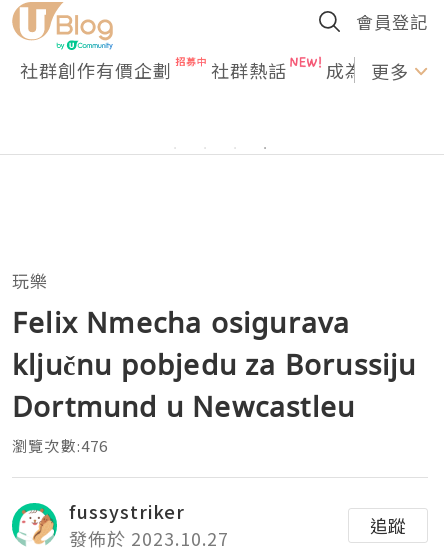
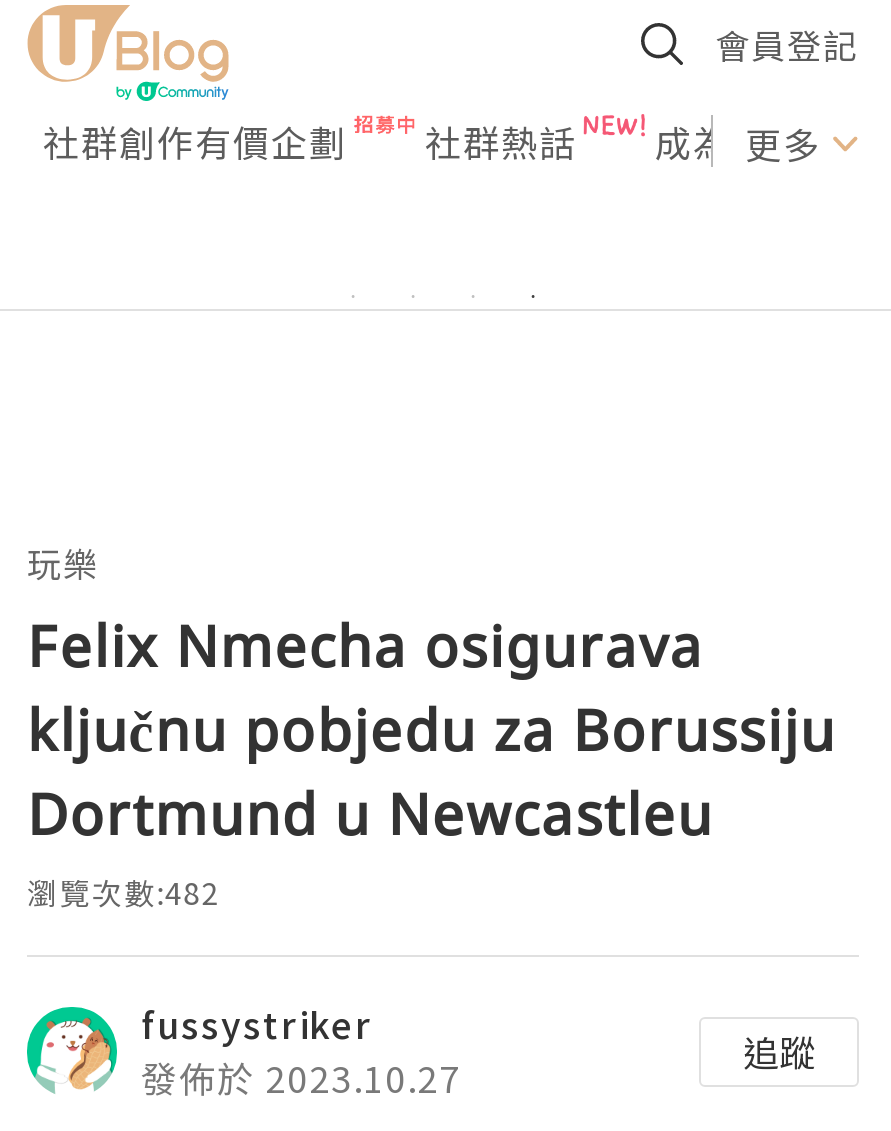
- 瀏覽次數:476
+ 瀏覽次數:482
